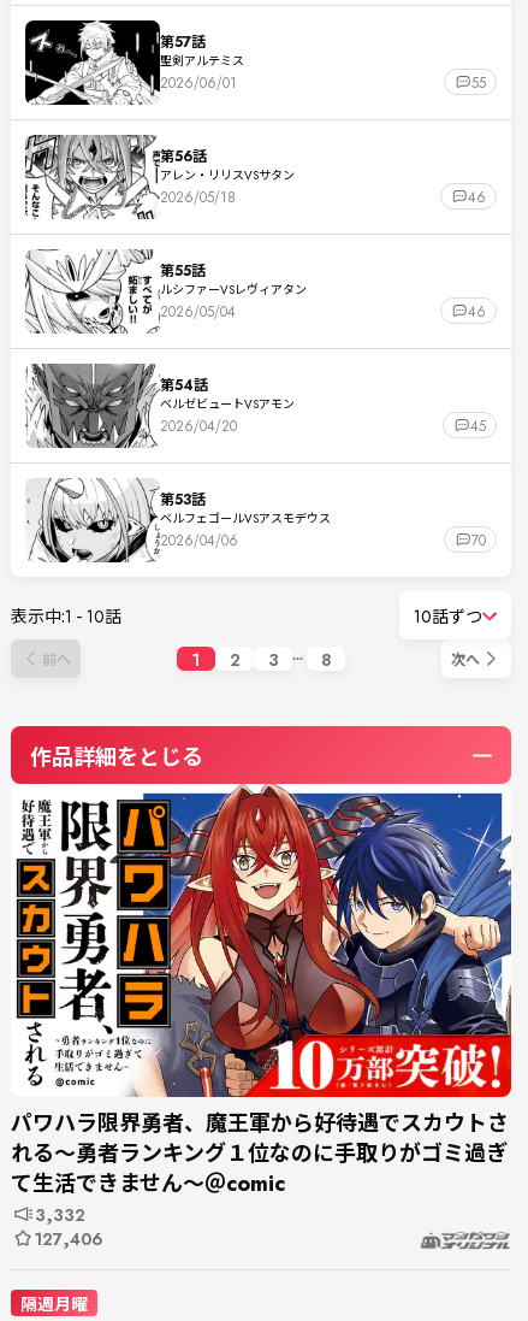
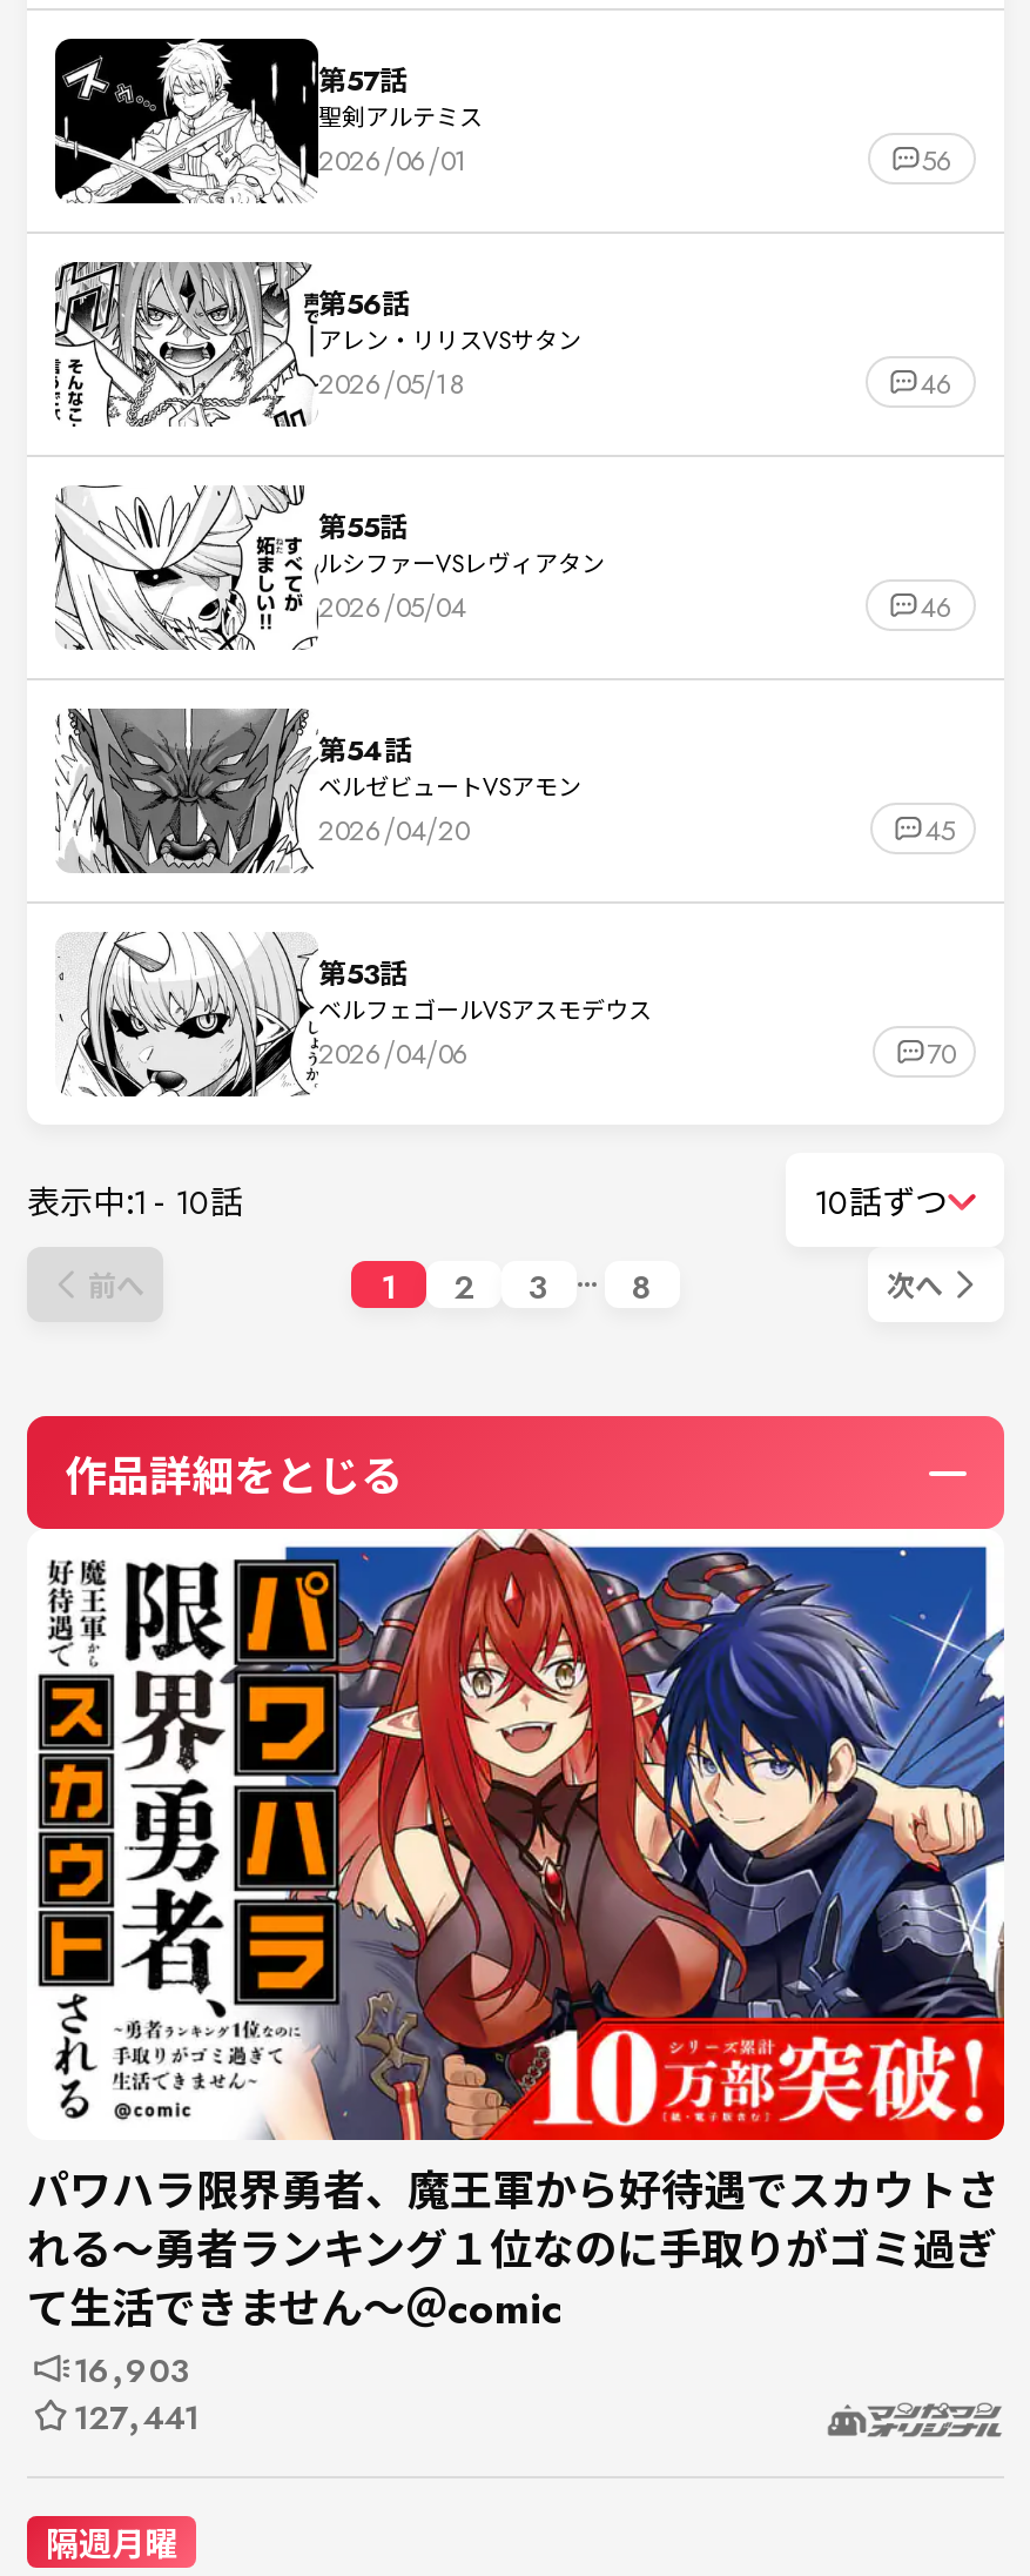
- 55
+ 56

- 3,332
+ 16,903

- 127,406
+ 127,441
